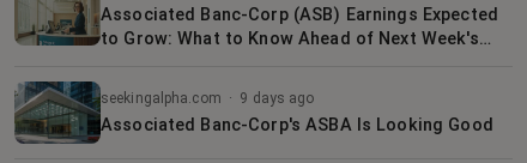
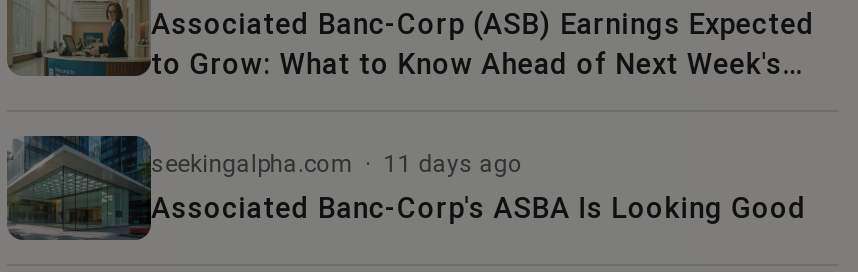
- seekingalpha.com · 9 days ago
+ seekingalpha.com · 11 days ago
